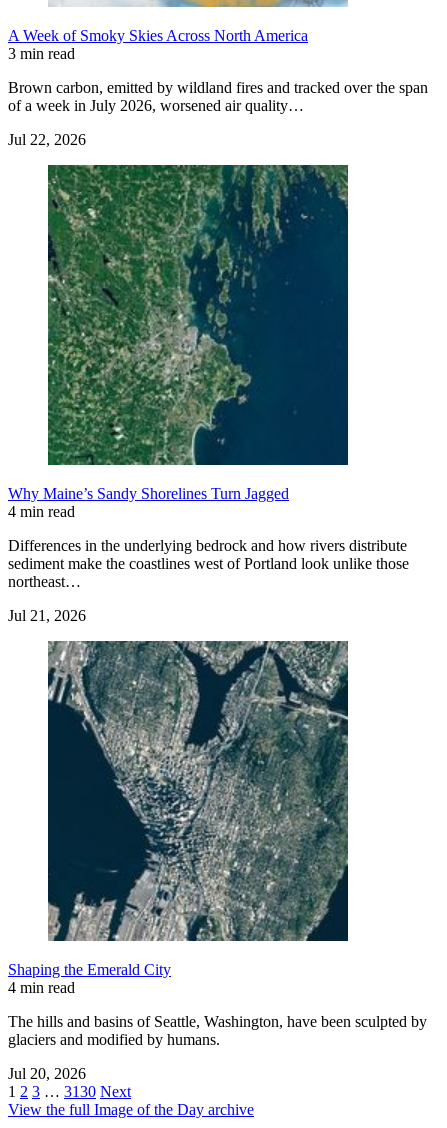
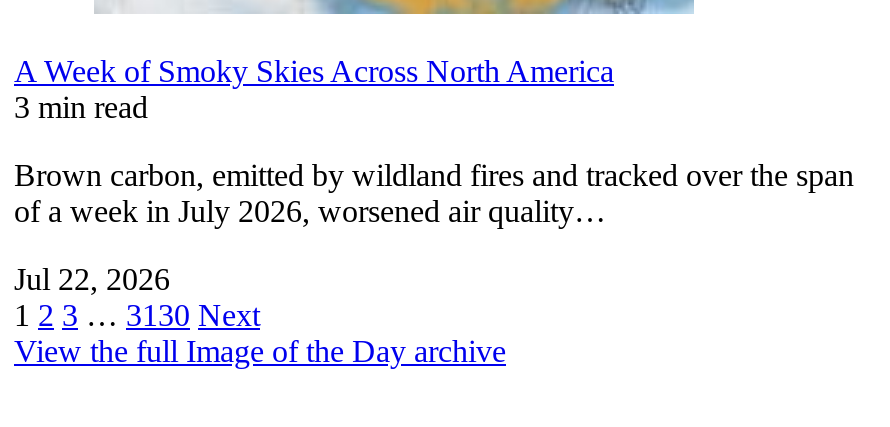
- [image]
- Why Maine’s Sandy Shorelines Turn Jagged
- 4 min read
- Differences in the underlying bedrock and how rivers distribute
- sediment make the coastlines west of Portland look unlike those
- northeast…
- Jul 21, 2026

- [image]
- Shaping the Emerald City
- 4 min read
- The hills and basins of Seattle, Washington, have been sculpted by
- glaciers and modified by humans.
- Jul 20, 2026
